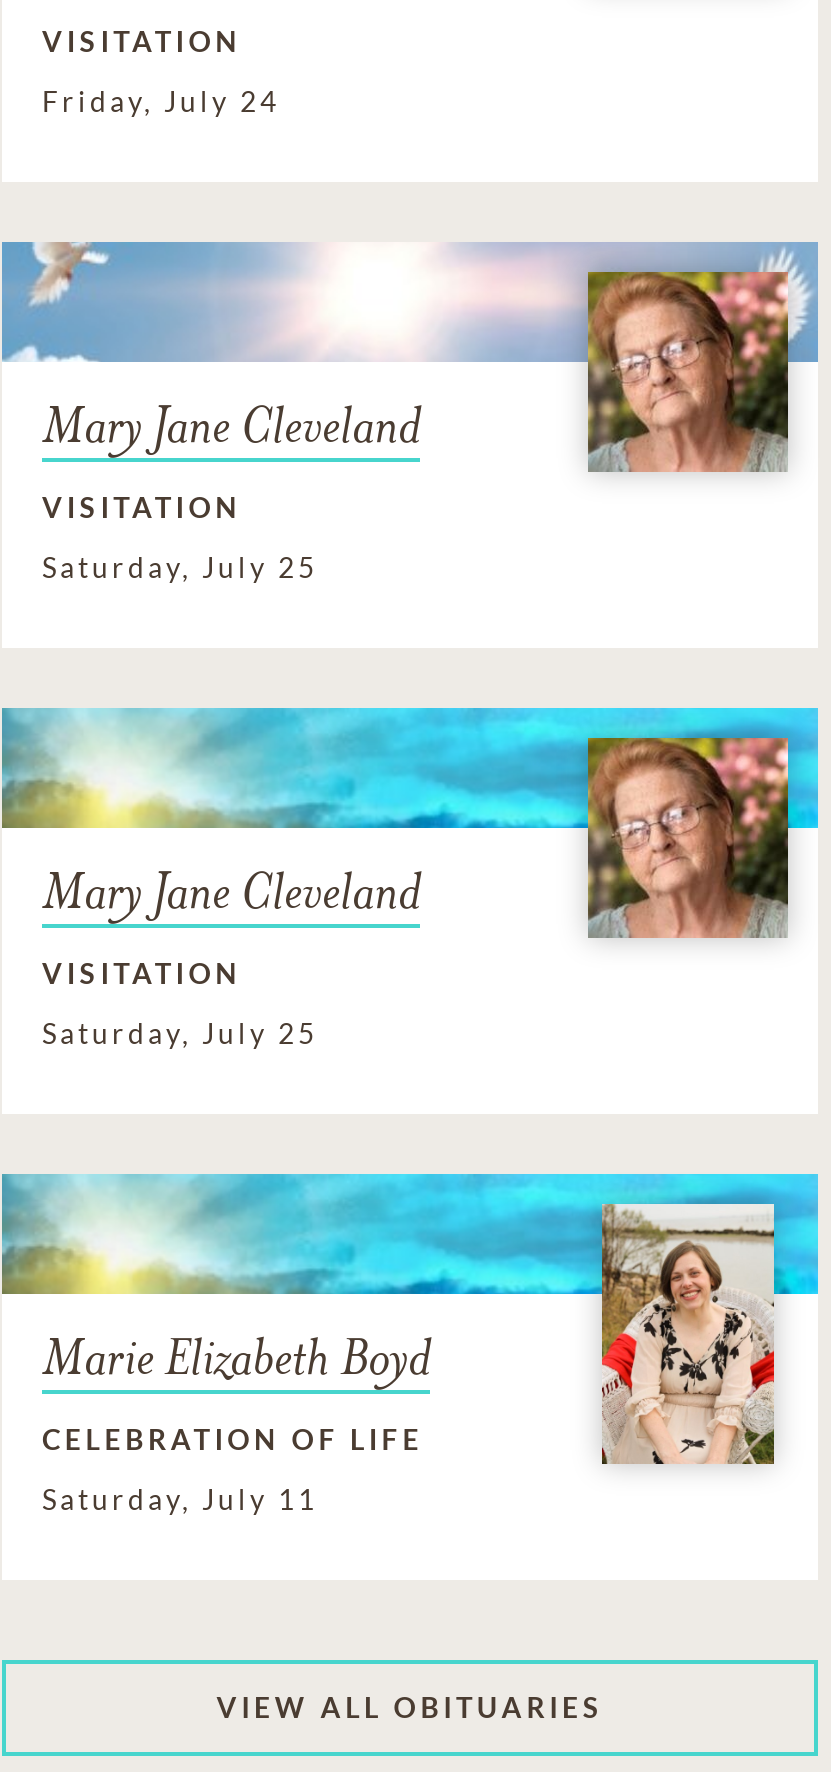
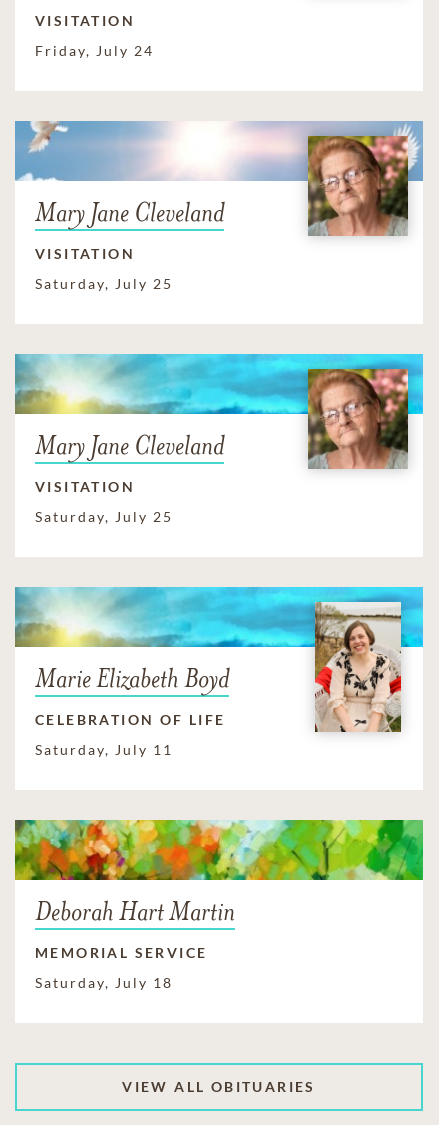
+ [image]
+ Deborah Hart Martin
+ MEMORIAL SERVICE
+ Saturday, July 18
